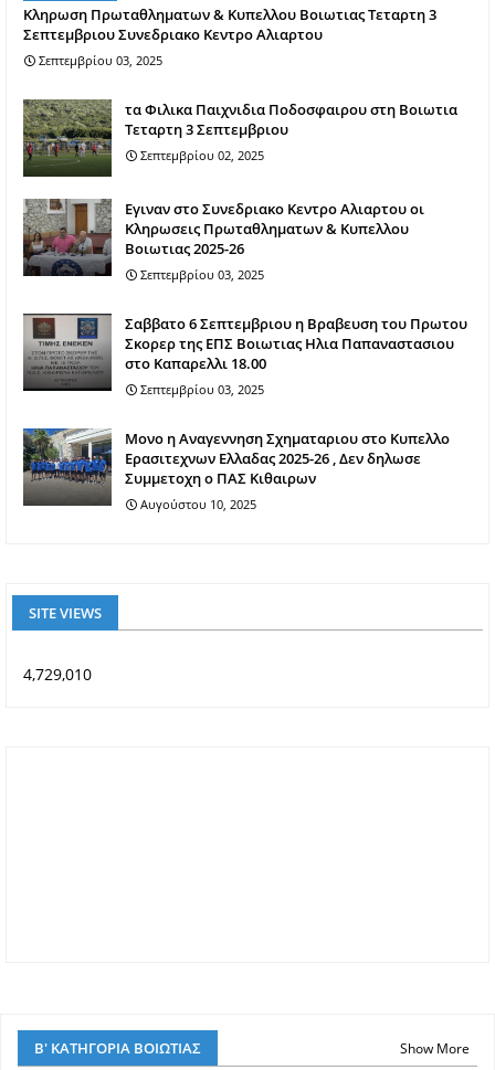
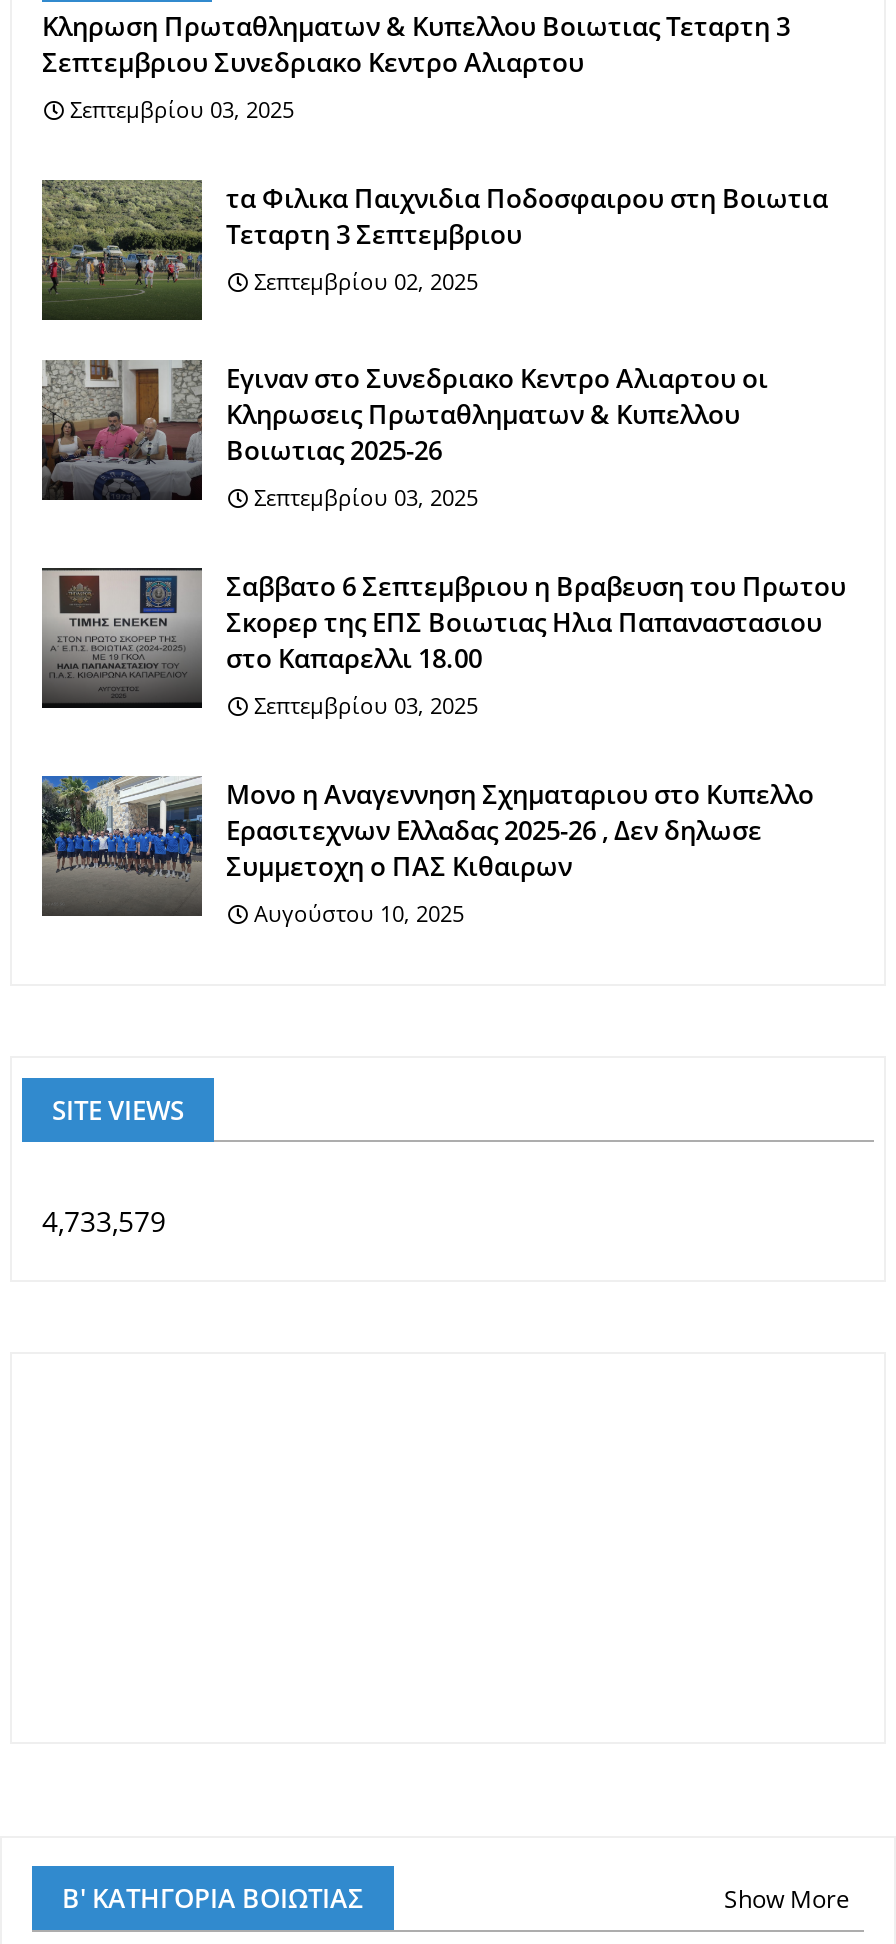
- 4,729,010
+ 4,733,579
